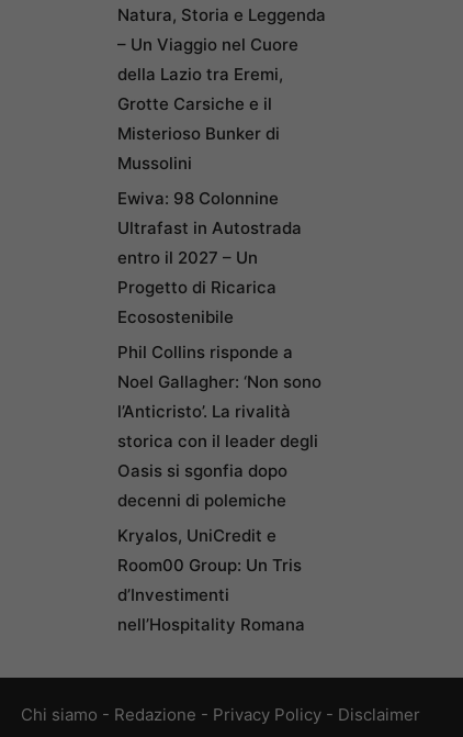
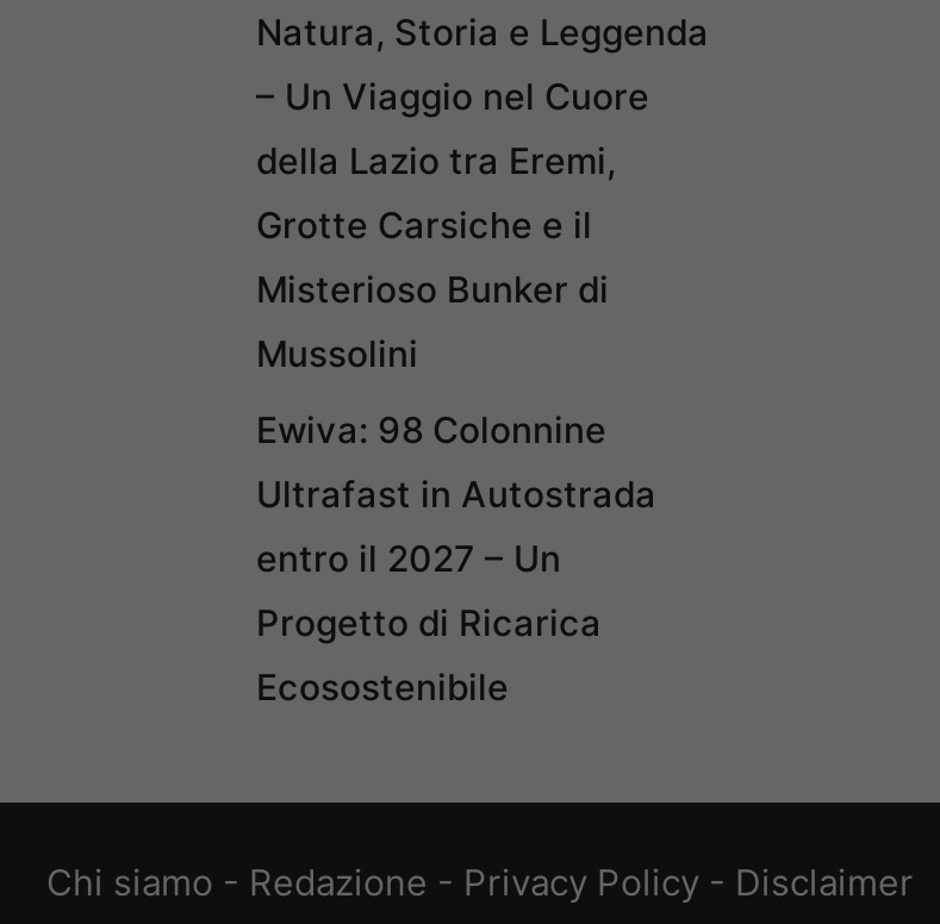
- Phil Collins risponde a
- Noel Gallagher: ‘Non sono
- l’Anticristo’. La rivalità
- storica con il leader degli
- Oasis si sgonfia dopo
- decenni di polemiche
- Kryalos, UniCredit e
- Room00 Group: Un Tris
- d’Investimenti
- nell’Hospitality Romana
